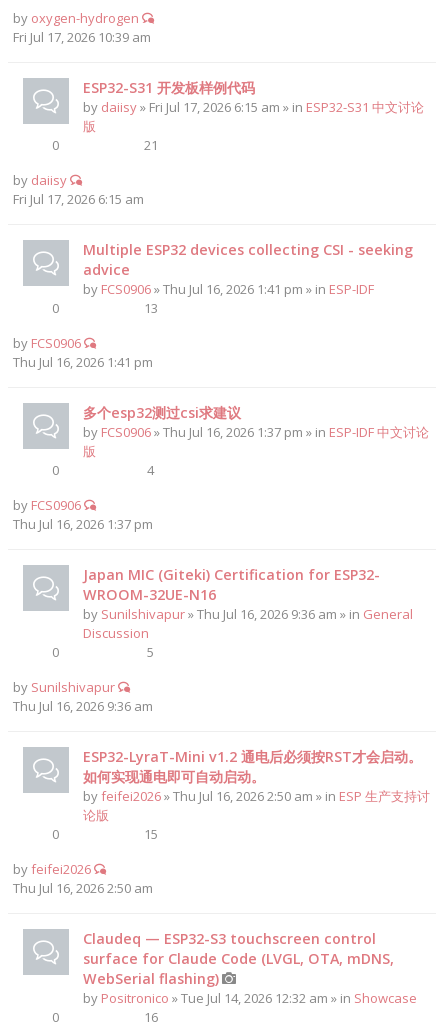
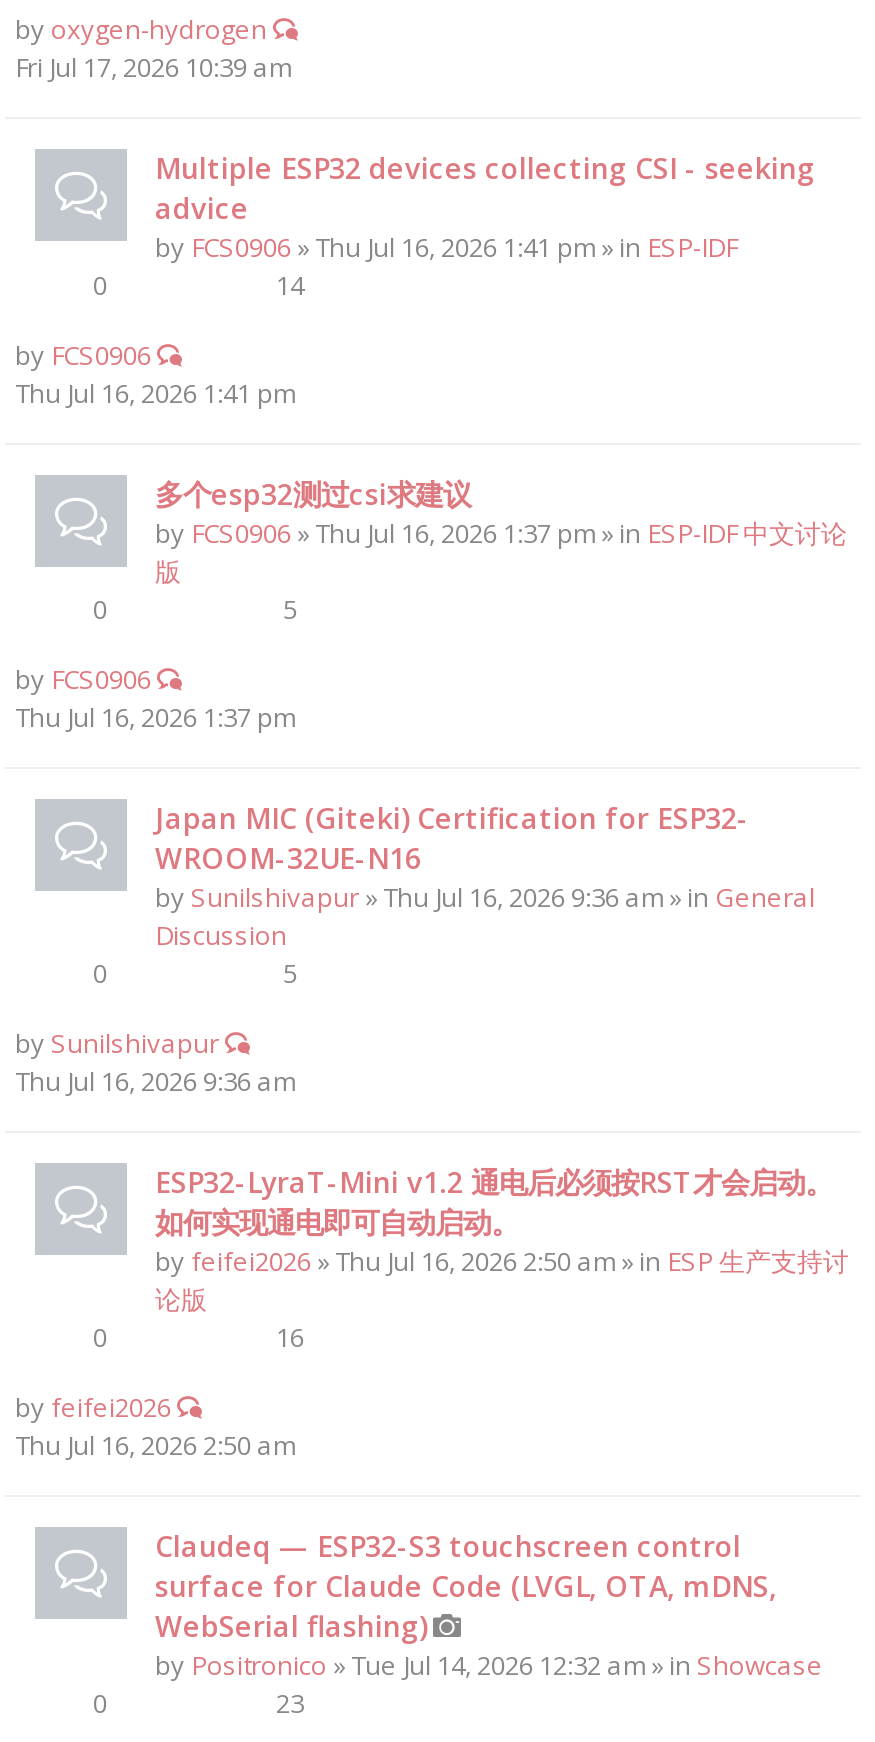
- ESP32-S31 开发板样例代码
- by daiisy» Fri Jul 17, 2026 6:15 am » in ESP32-S31 中文讨论
- 版
- 0
- 21
- by daiisy
- Fri Jul 17, 2026 6:15 am

- 13
+ 14

- 4
+ 5

- 15
+ 16

- 16
+ 23
